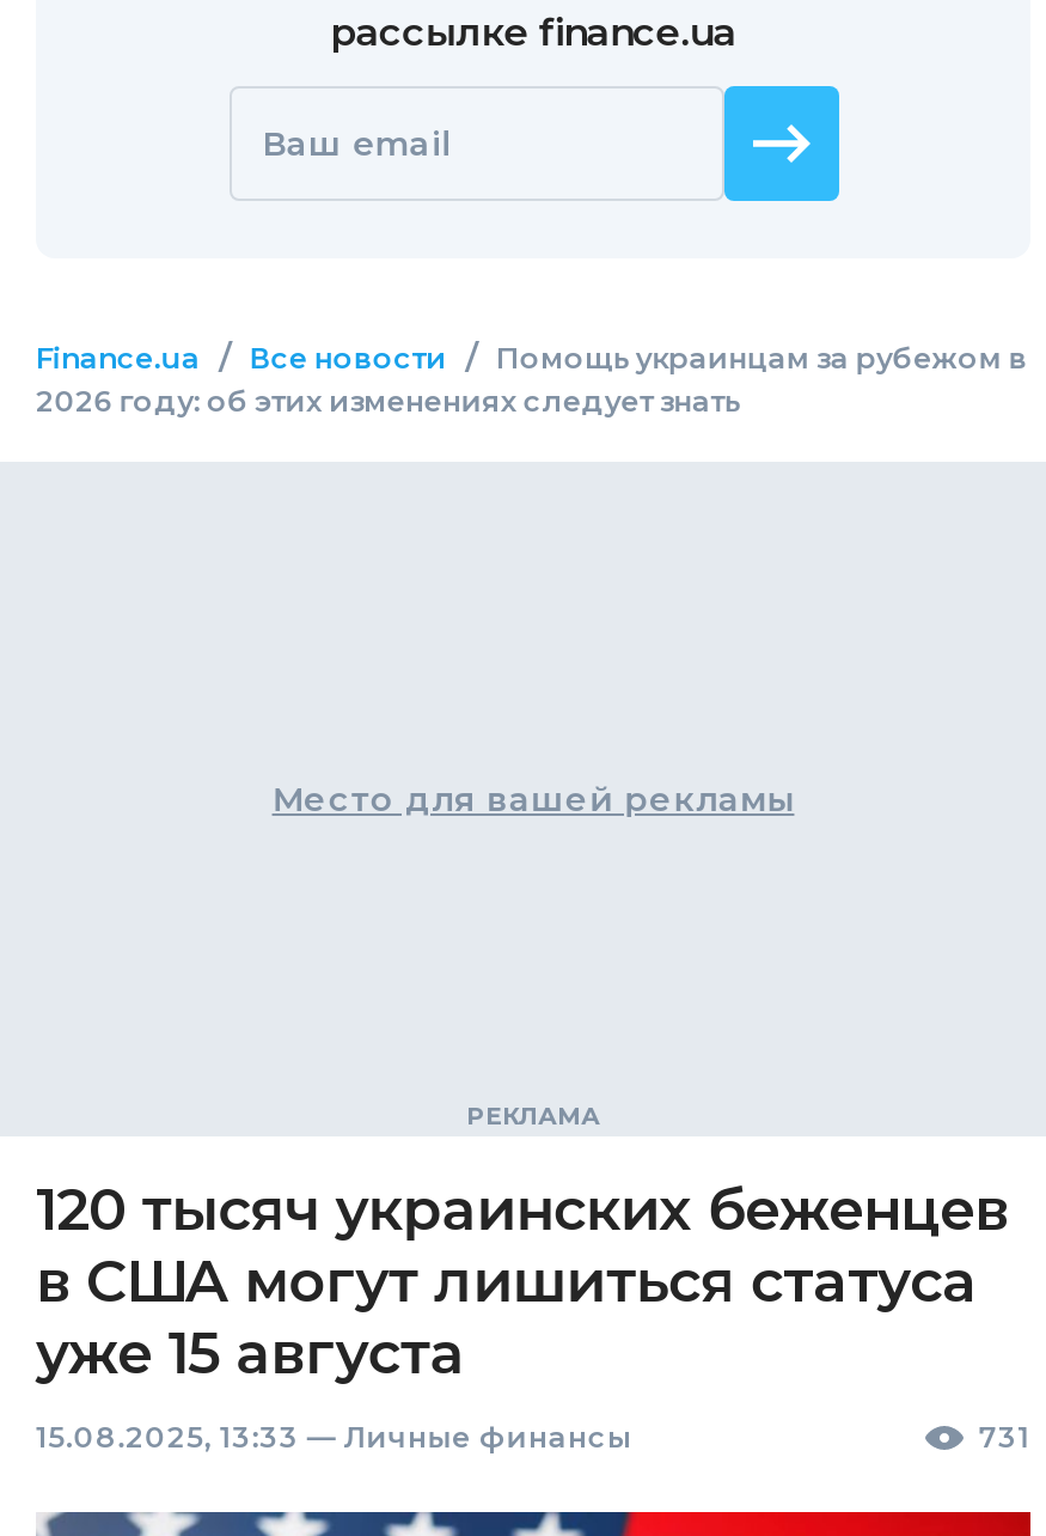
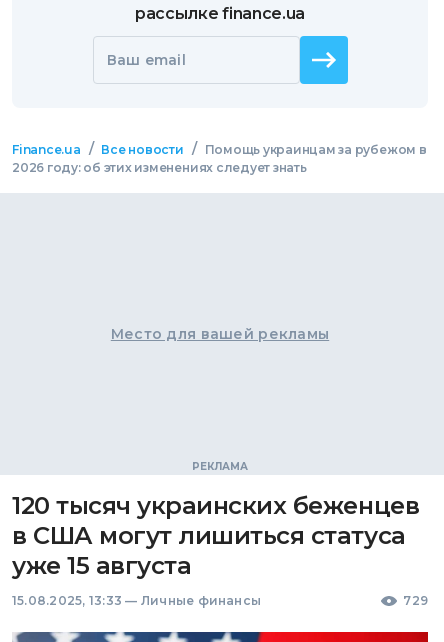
- 731
+ 729
